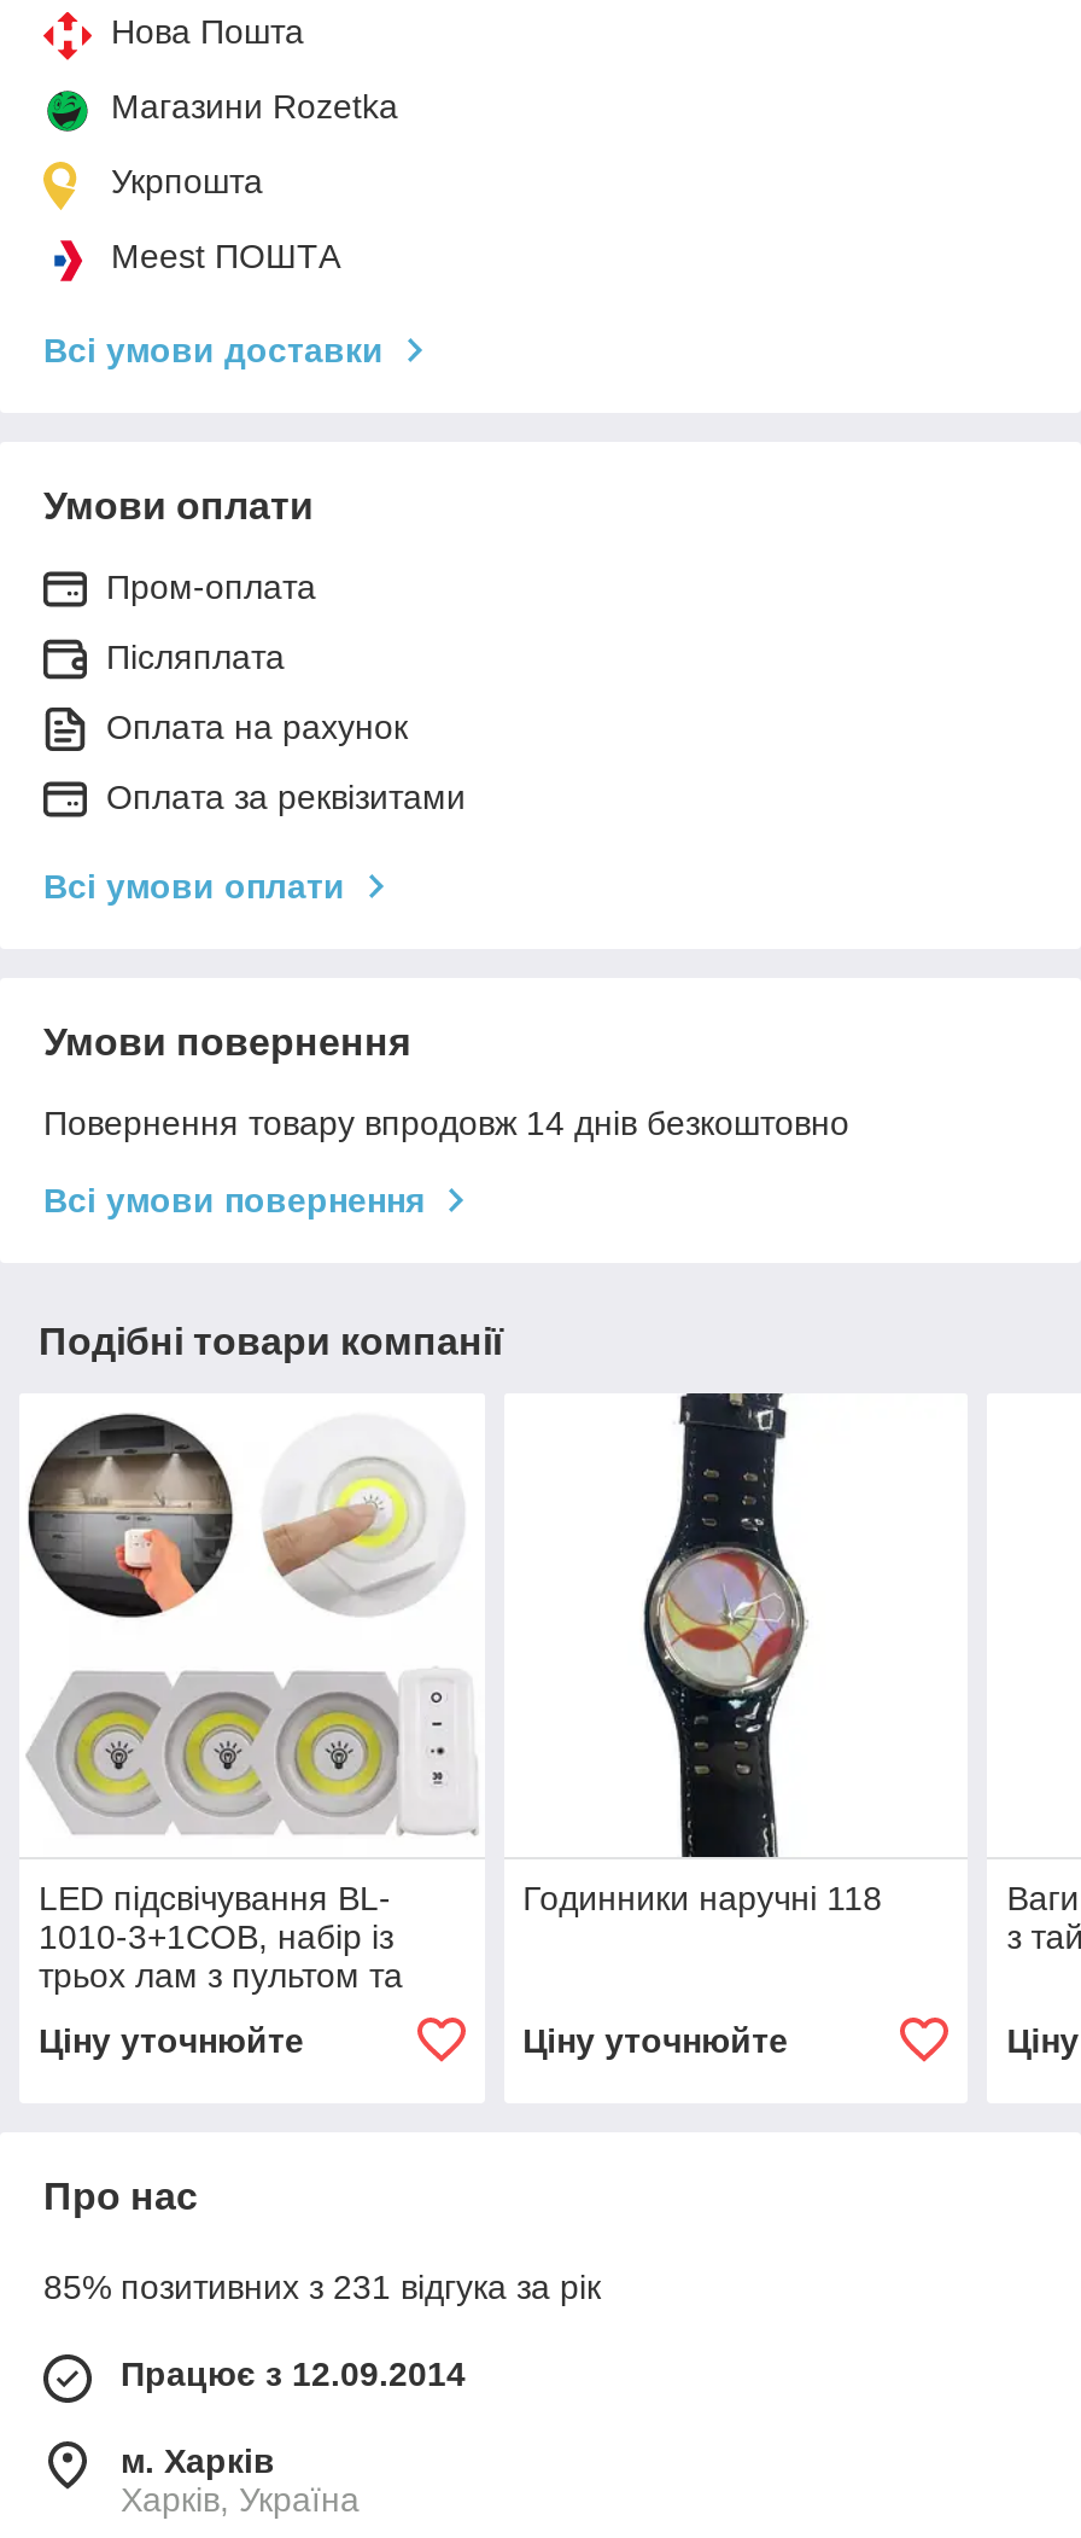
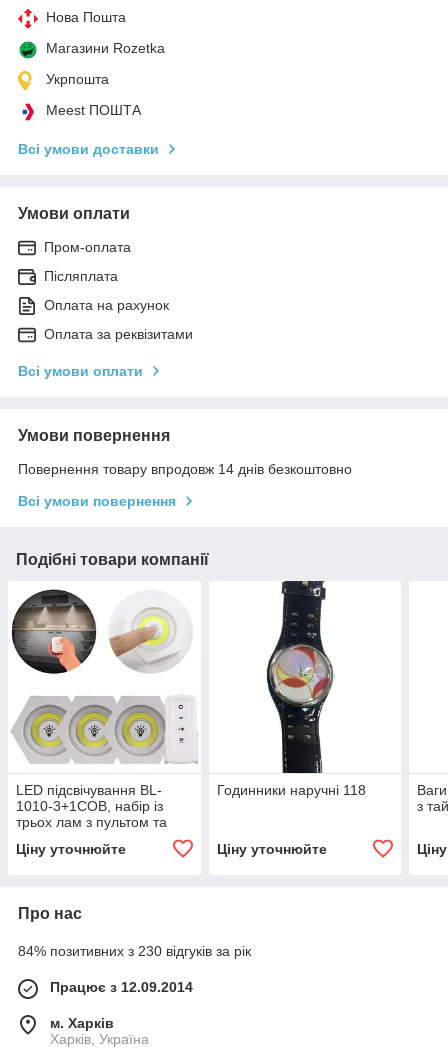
- 85% позитивних з 231 відгука за рік
+ 84% позитивних з 230 відгуків за рік
